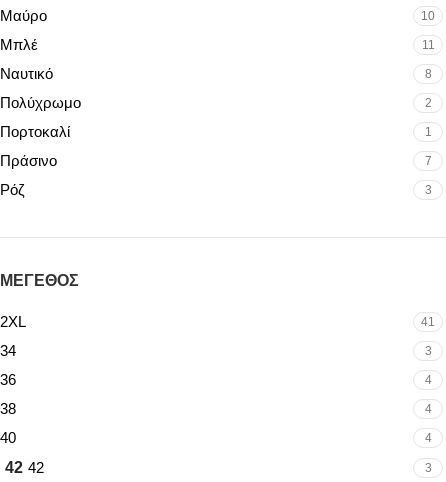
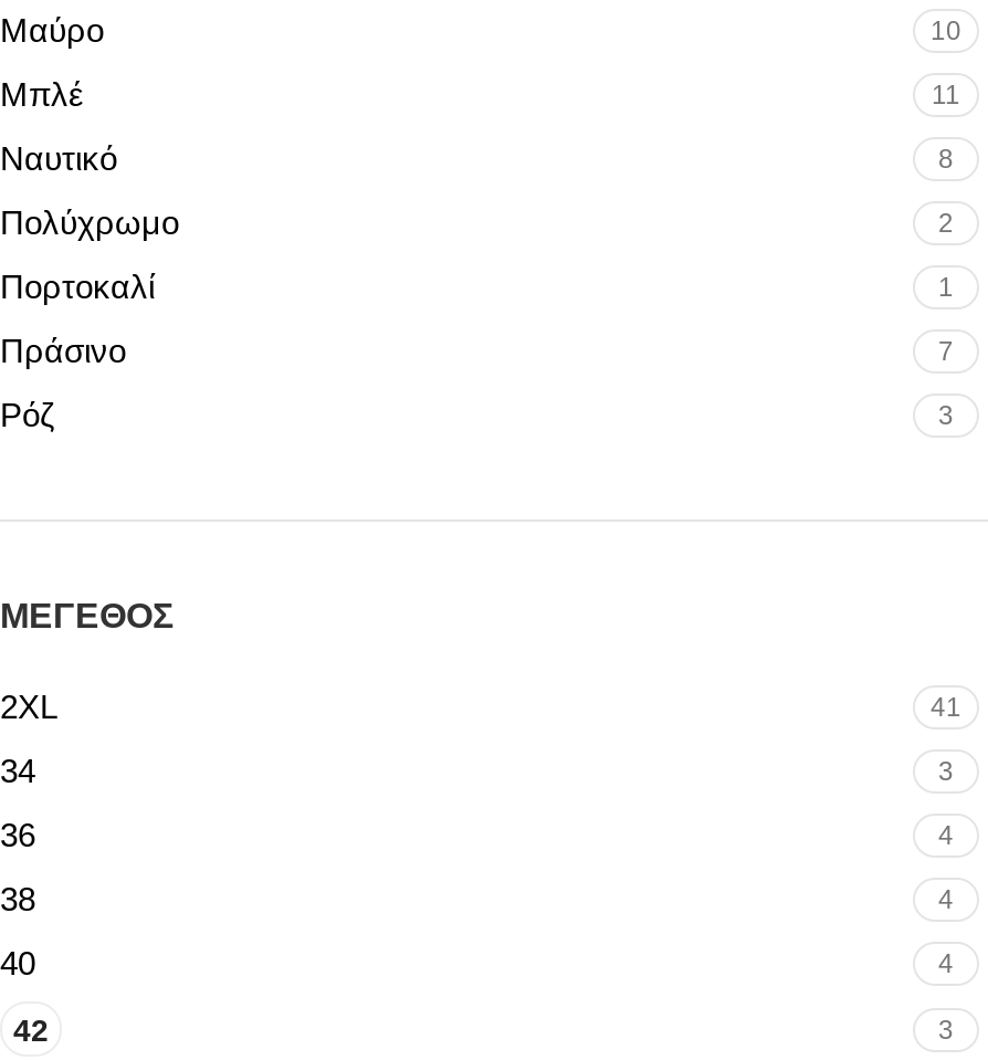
- 42 42
+ 42
